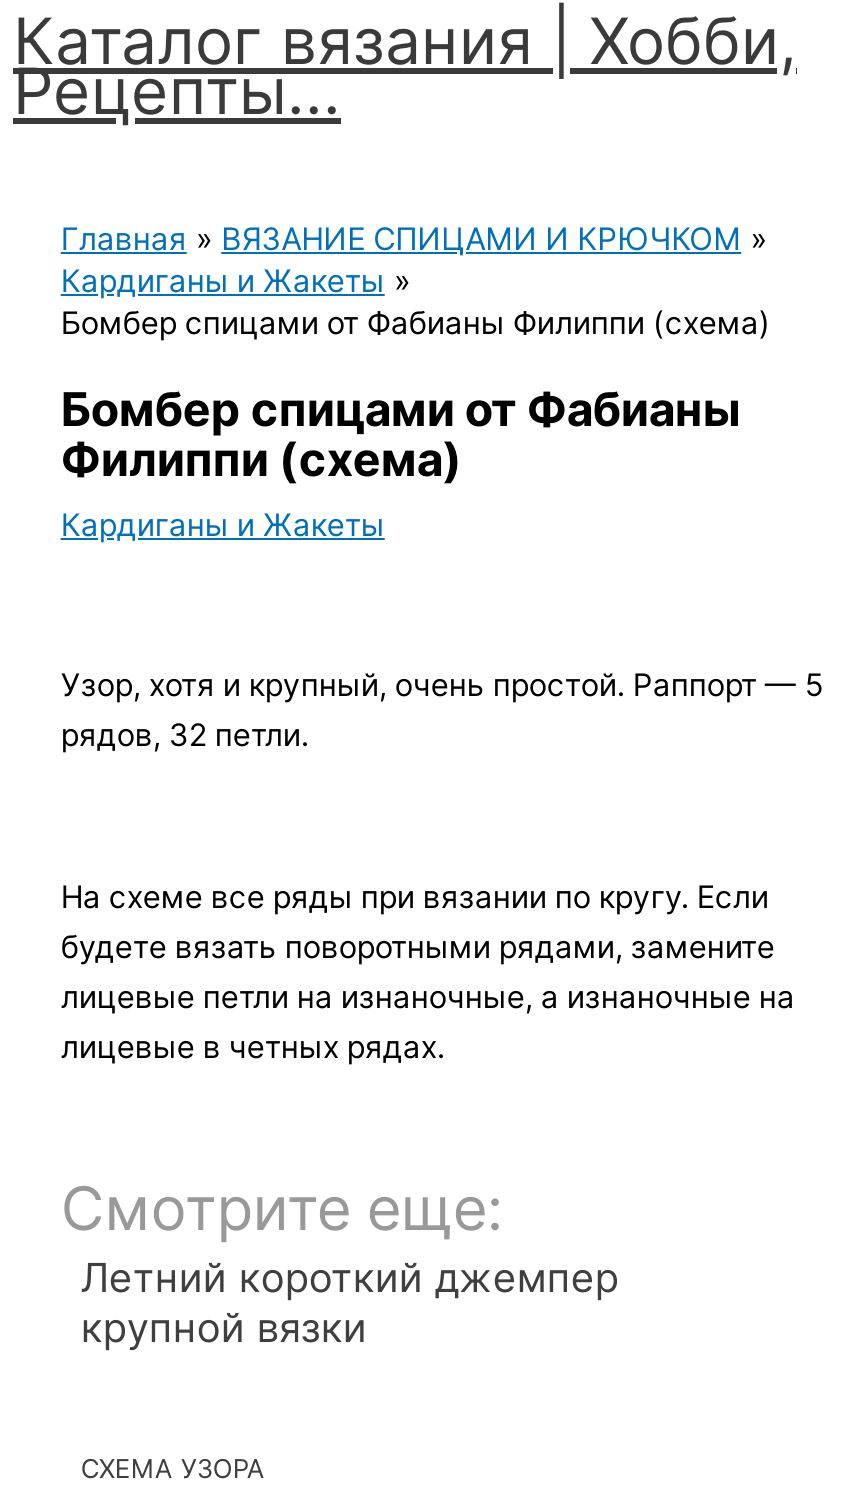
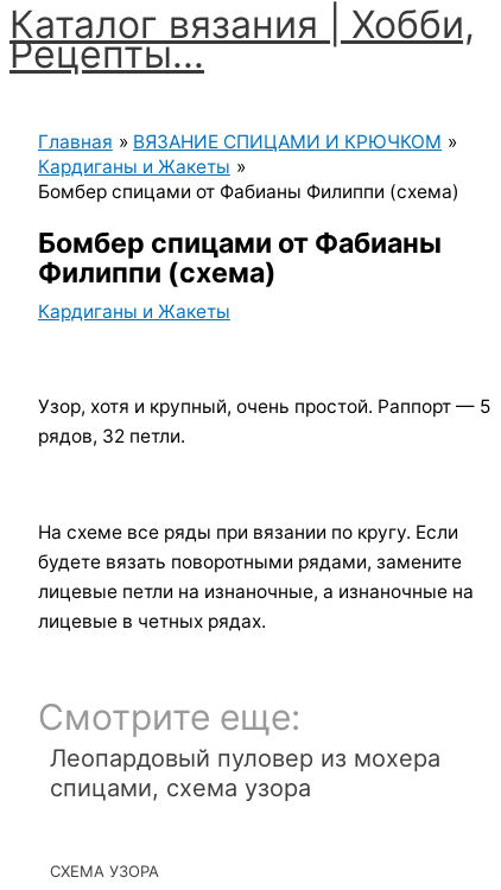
- Летний короткий джемпер
- крупной вязки
+ Леопардовый пуловер из мохера
+ спицами, схема узора
